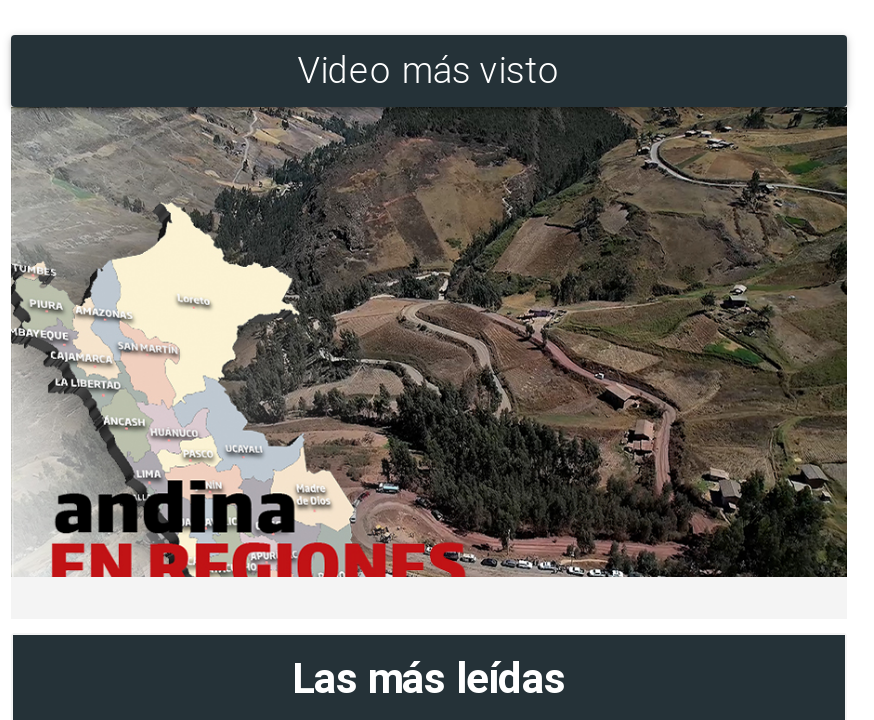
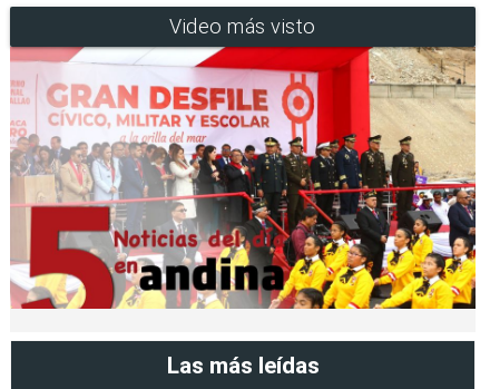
- [image]
+ [image]
